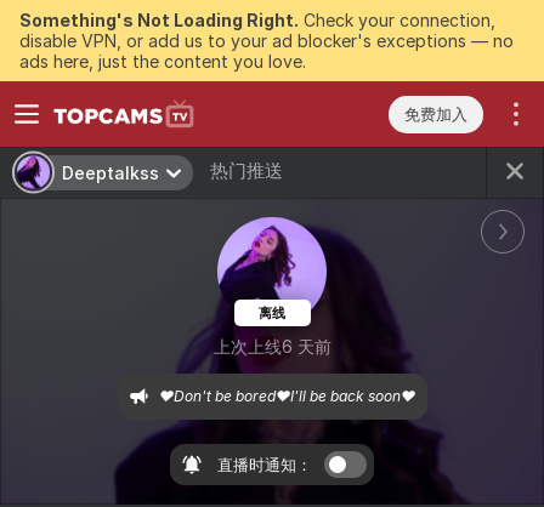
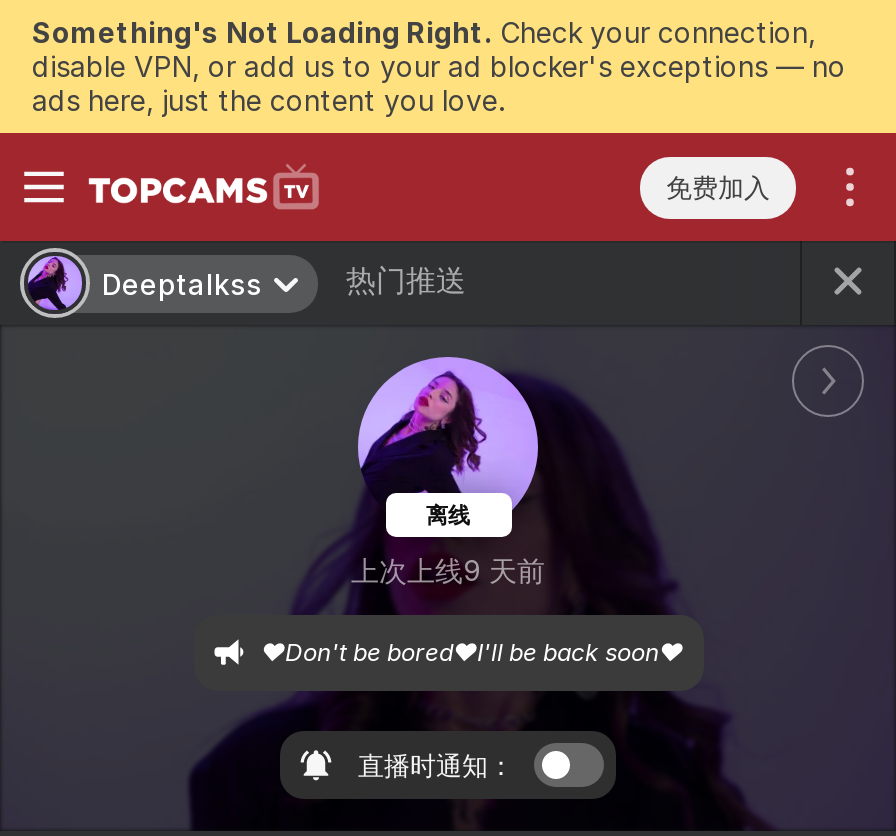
- 上次上线6 天前
+ 上次上线9 天前
